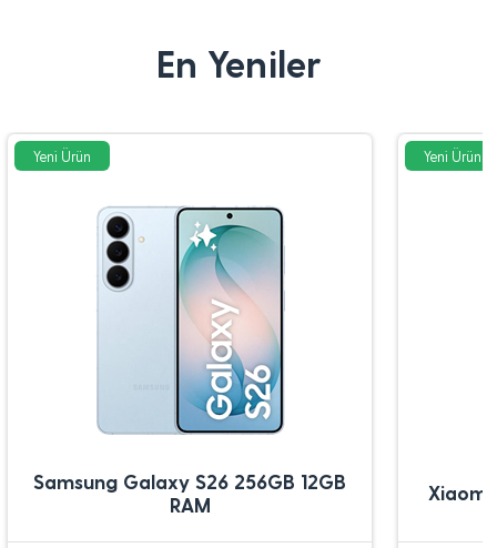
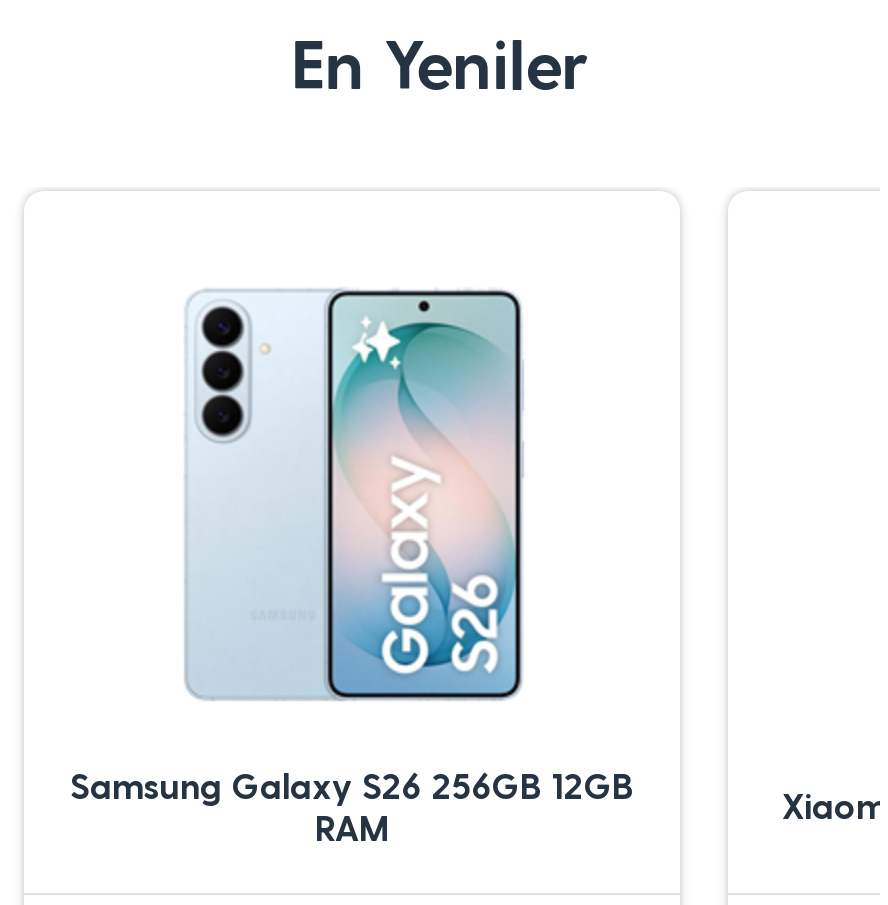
- Yeni Ürün

- Yeni Ürün
